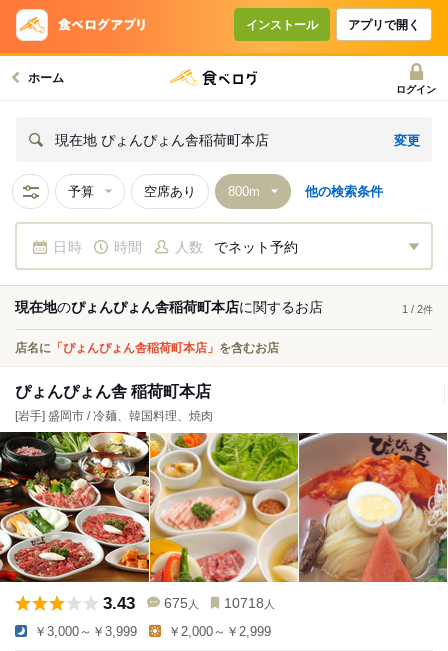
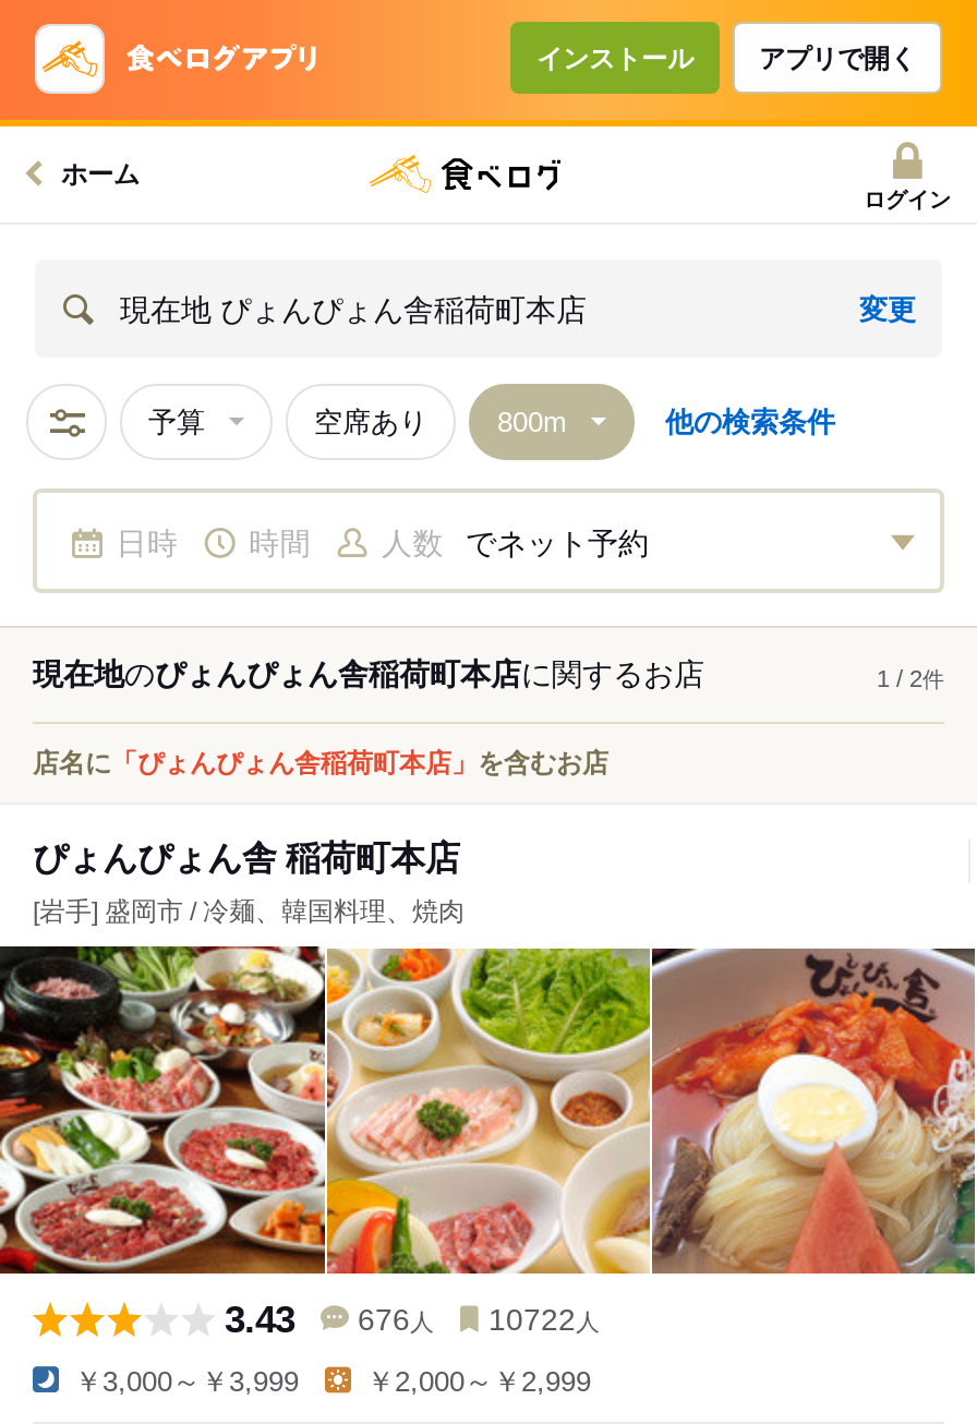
- 675人
+ 676人

- 10718人
+ 10722人
